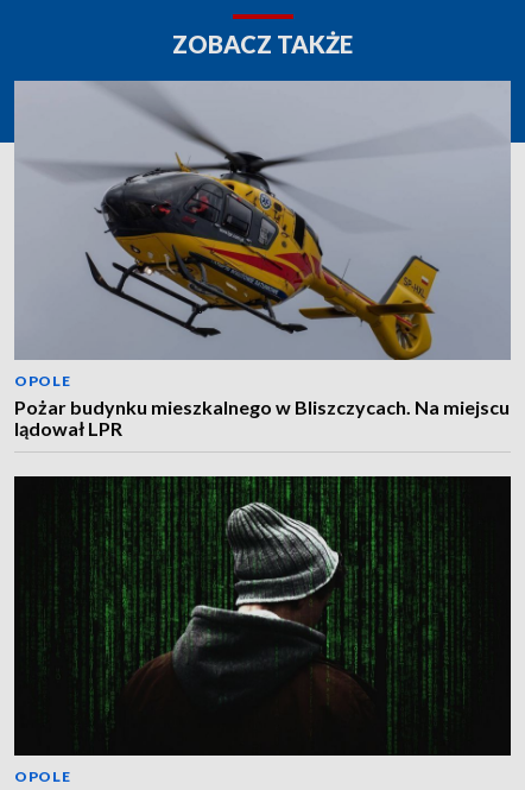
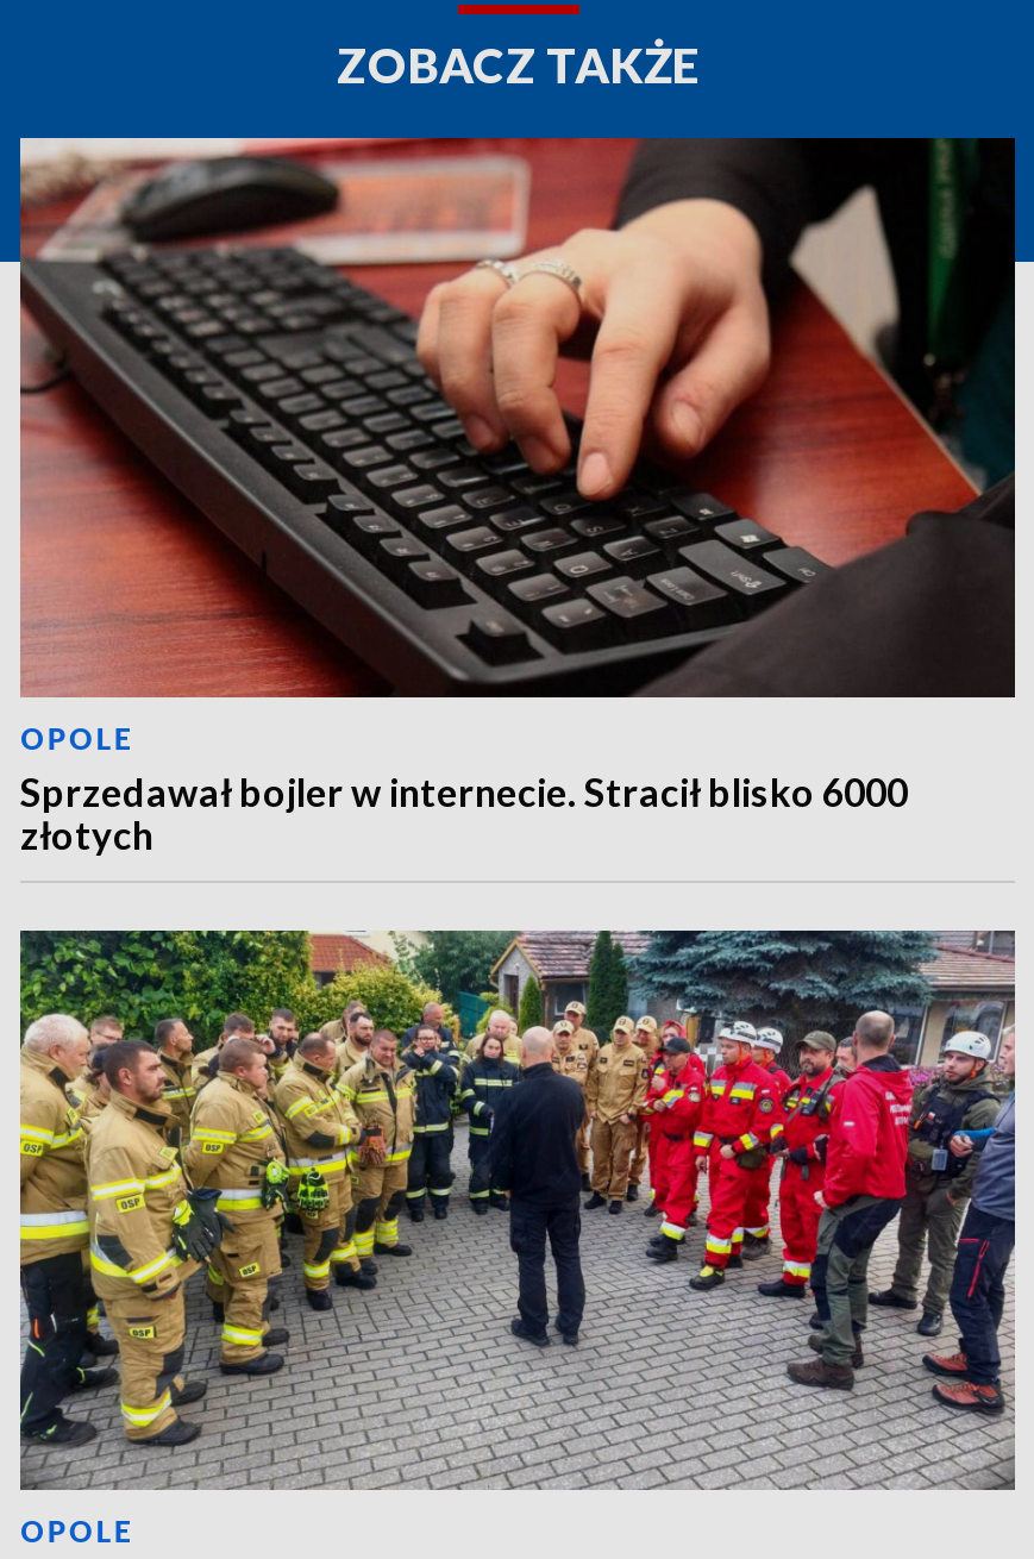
- [image]
- Pożar budynku mieszkalnego w Bliszczycach. Na miejscu
- lądował LPR
+ [image]
+ Sprzedawał bojler w internecie. Stracił blisko 6000
+ złotych

- [image]
+ [image]
